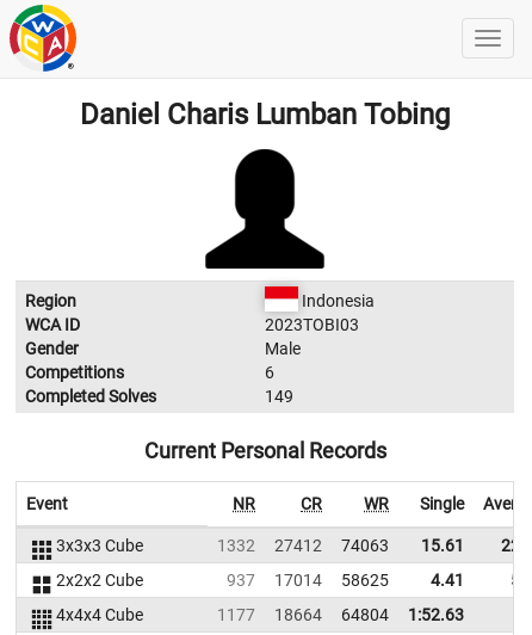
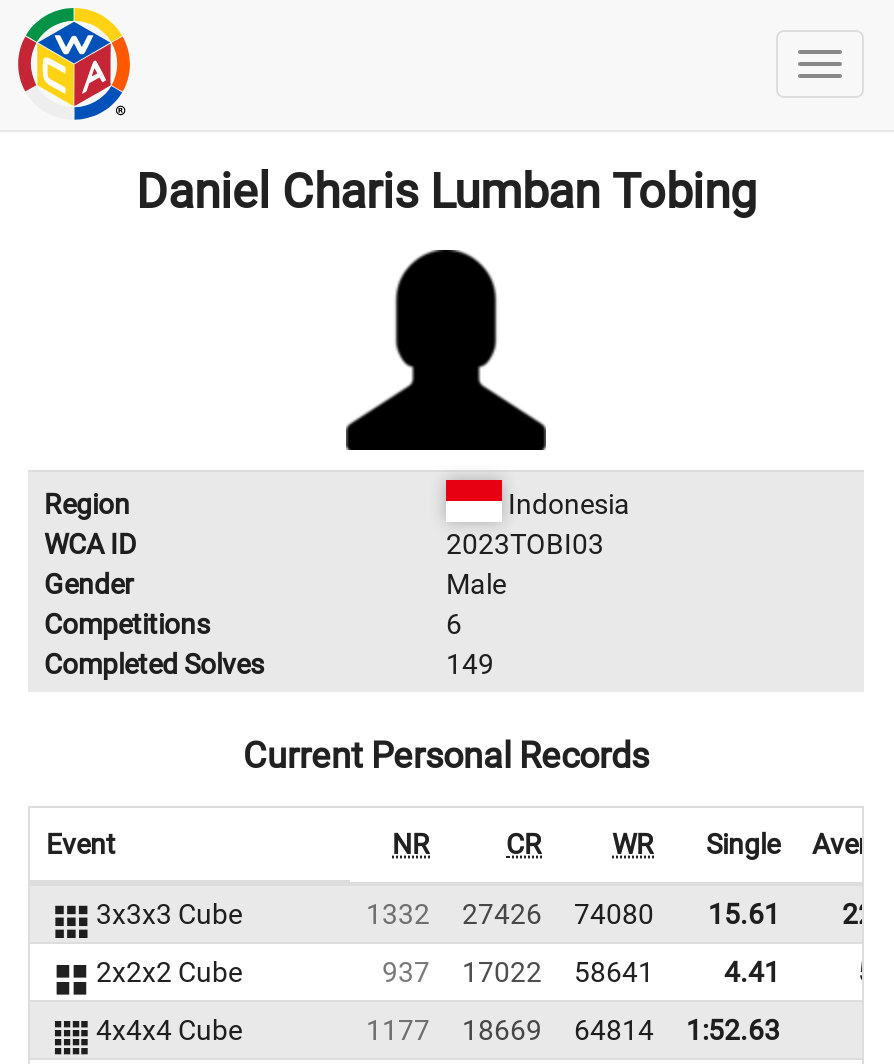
- 27412
+ 27426

- 74063
+ 74080

- 17014
+ 17022

- 58625
+ 58641

- 18664
+ 18669

- 64804
+ 64814
